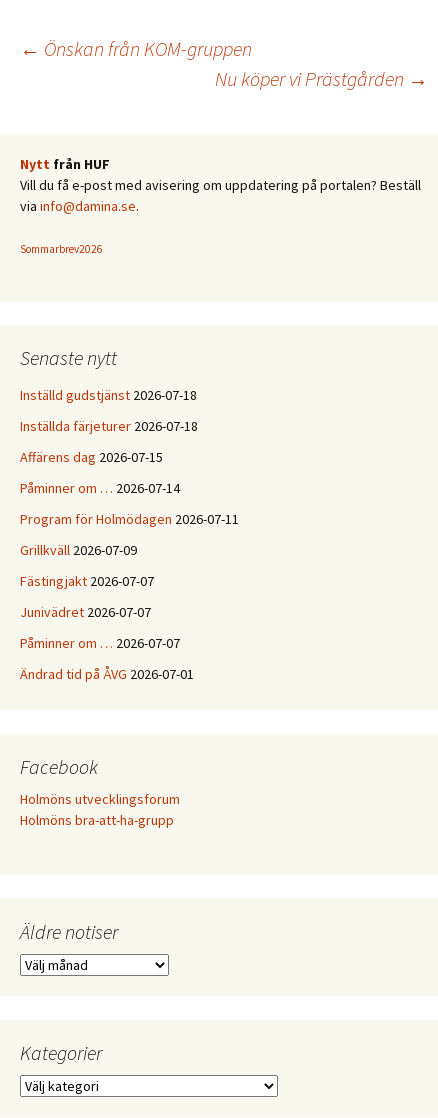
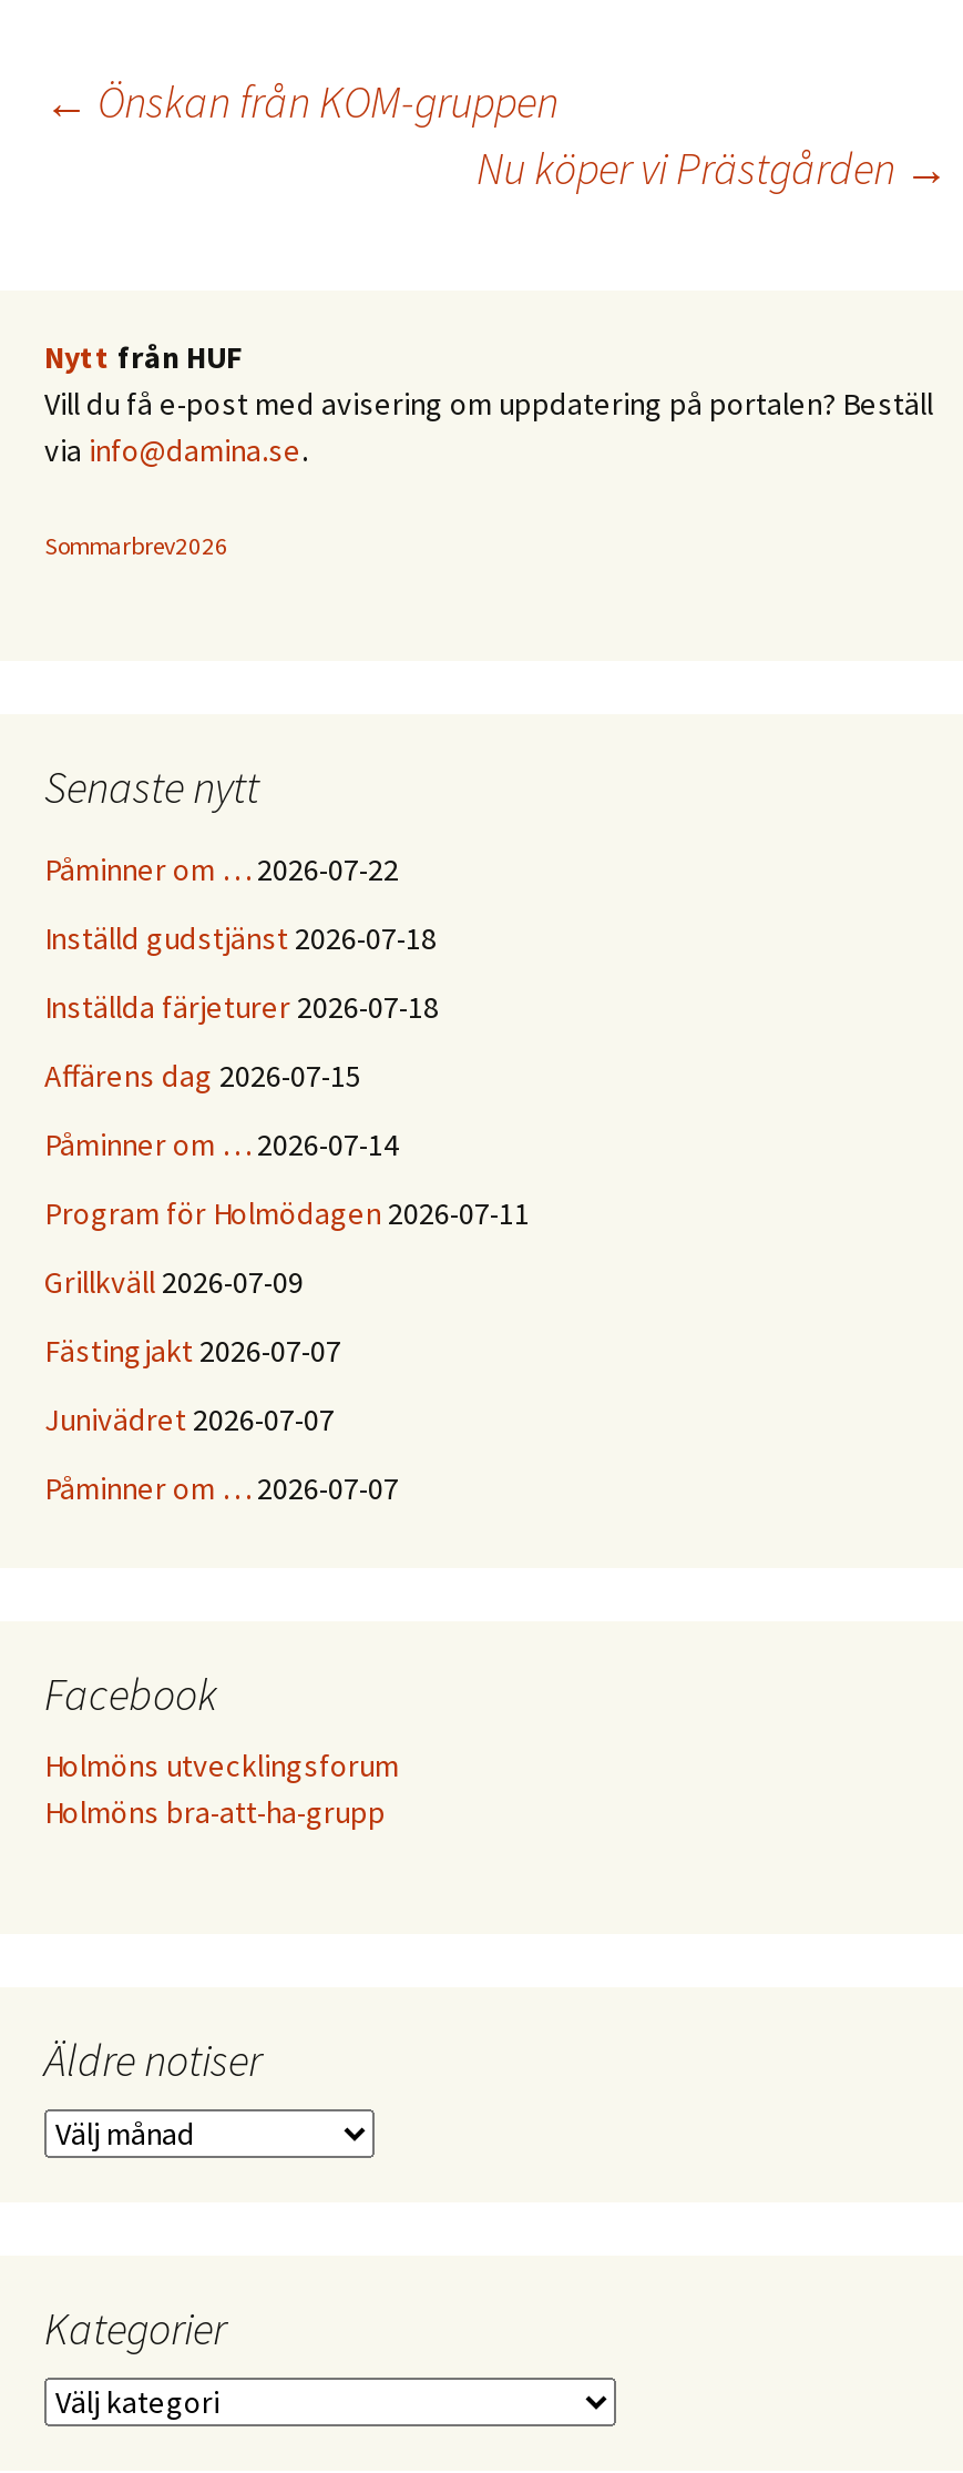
+ Påminner om … 2026-07-22

moved down: Inställd gudstjänst 2026-07-18 | Inställda färjeturer 2026-07-18 | Affärens dag 2026-07-15 | ... | Junivädret 2026-07-07 | Påminner om … 2026-07-07

- Ändrad tid på ÅVG 2026-07-01
